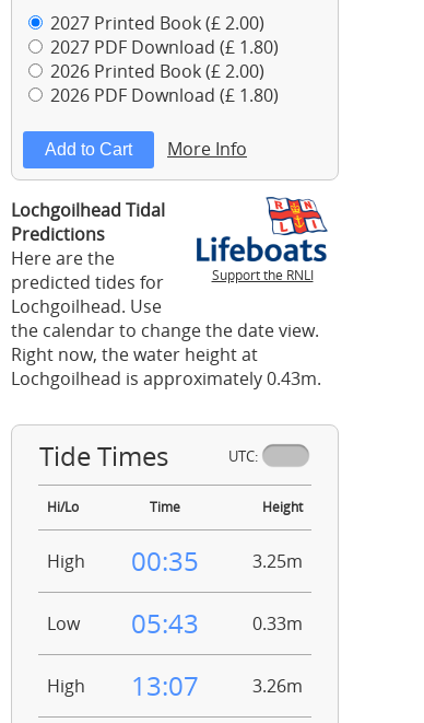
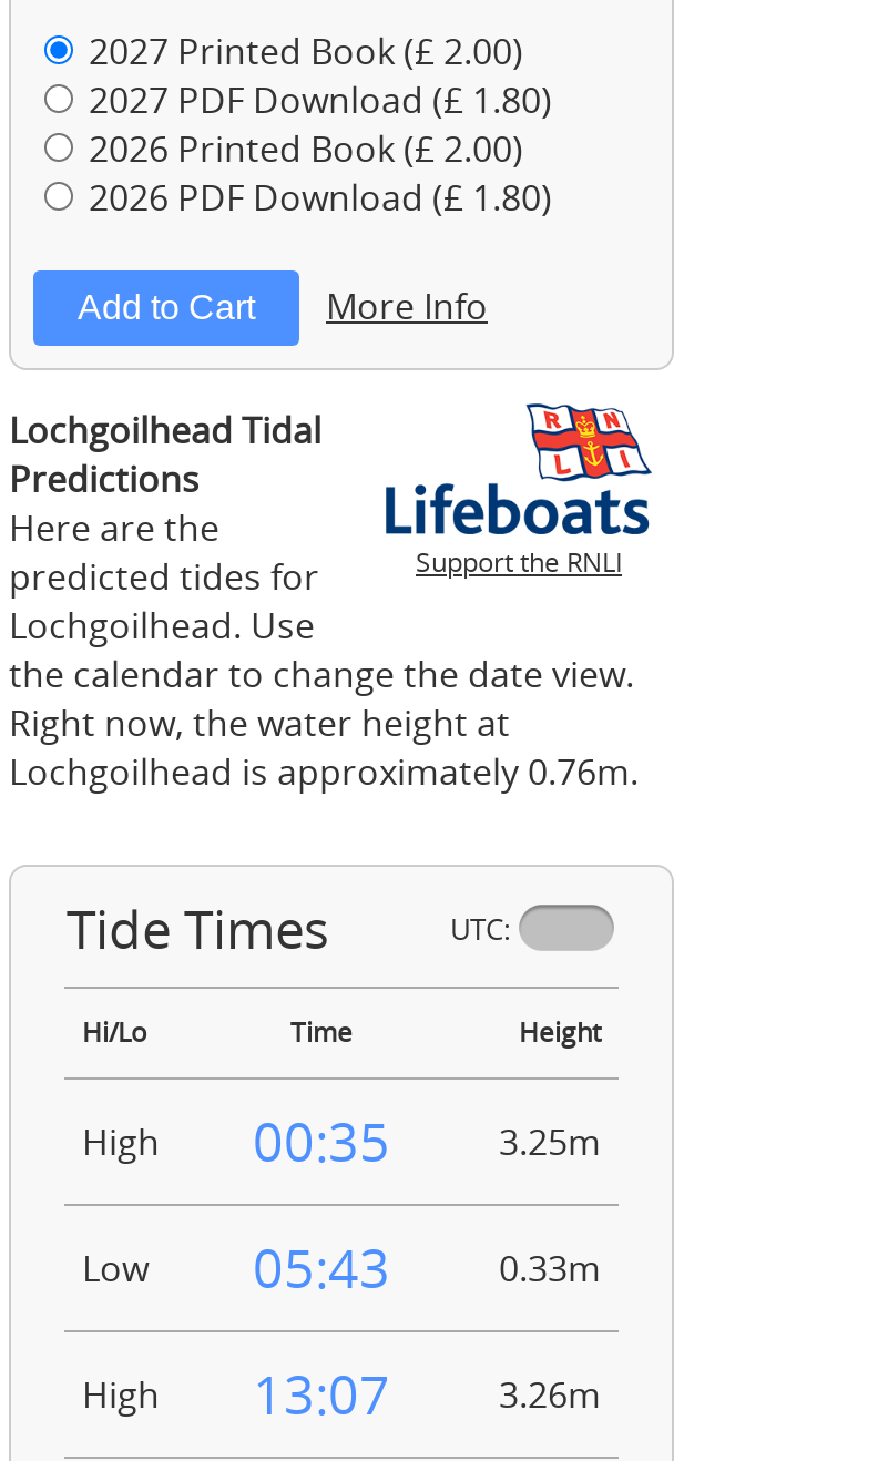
- Lochgoilhead is approximately 0.43m.
+ Lochgoilhead is approximately 0.76m.
